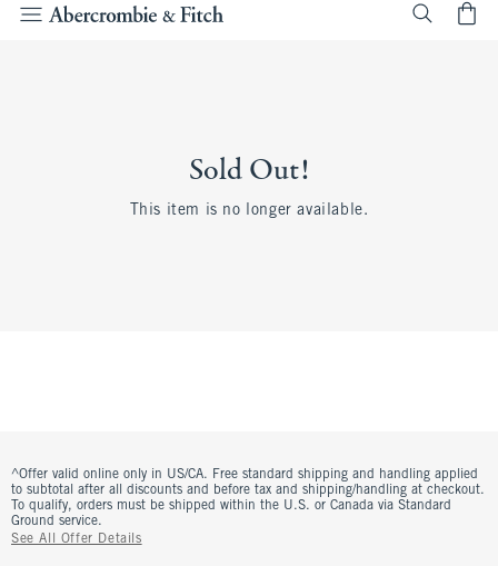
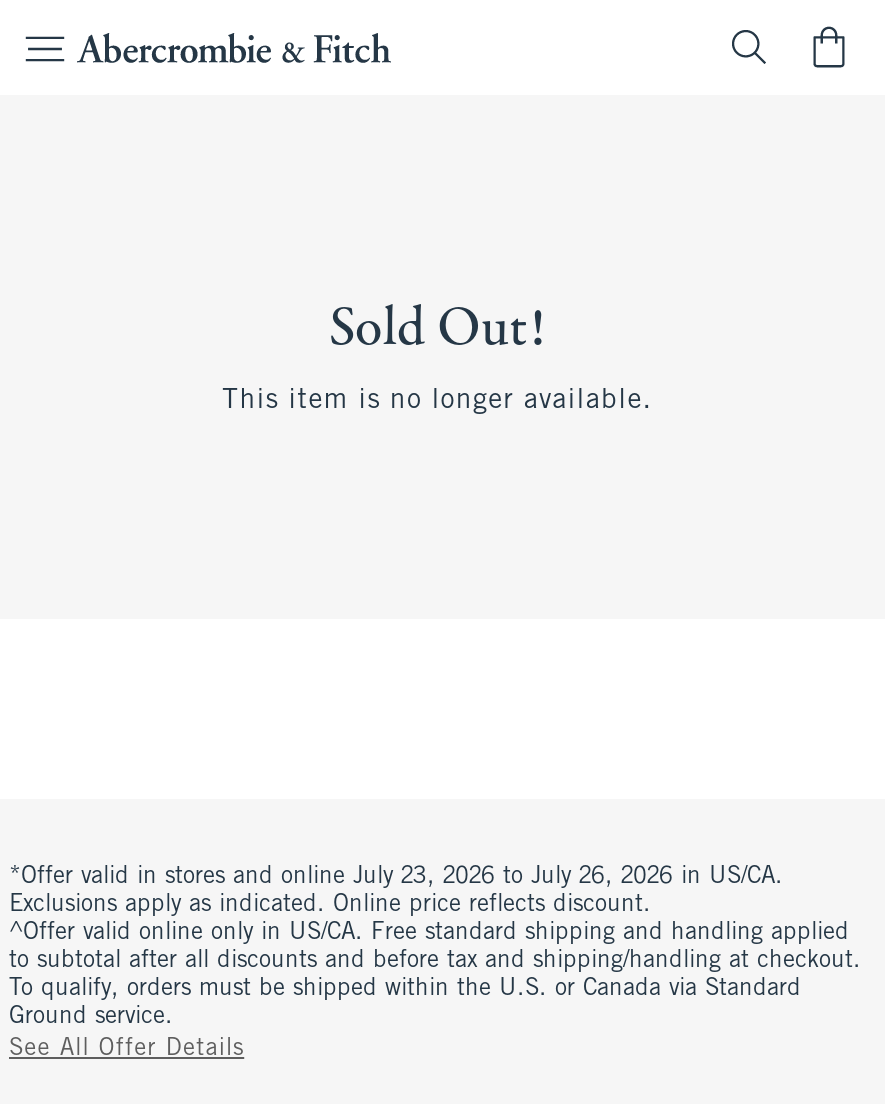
+ *Offer valid in stores and online July 23, 2026 to July 26, 2026 in US/CA.
+ Exclusions apply as indicated. Online price reflects discount.
